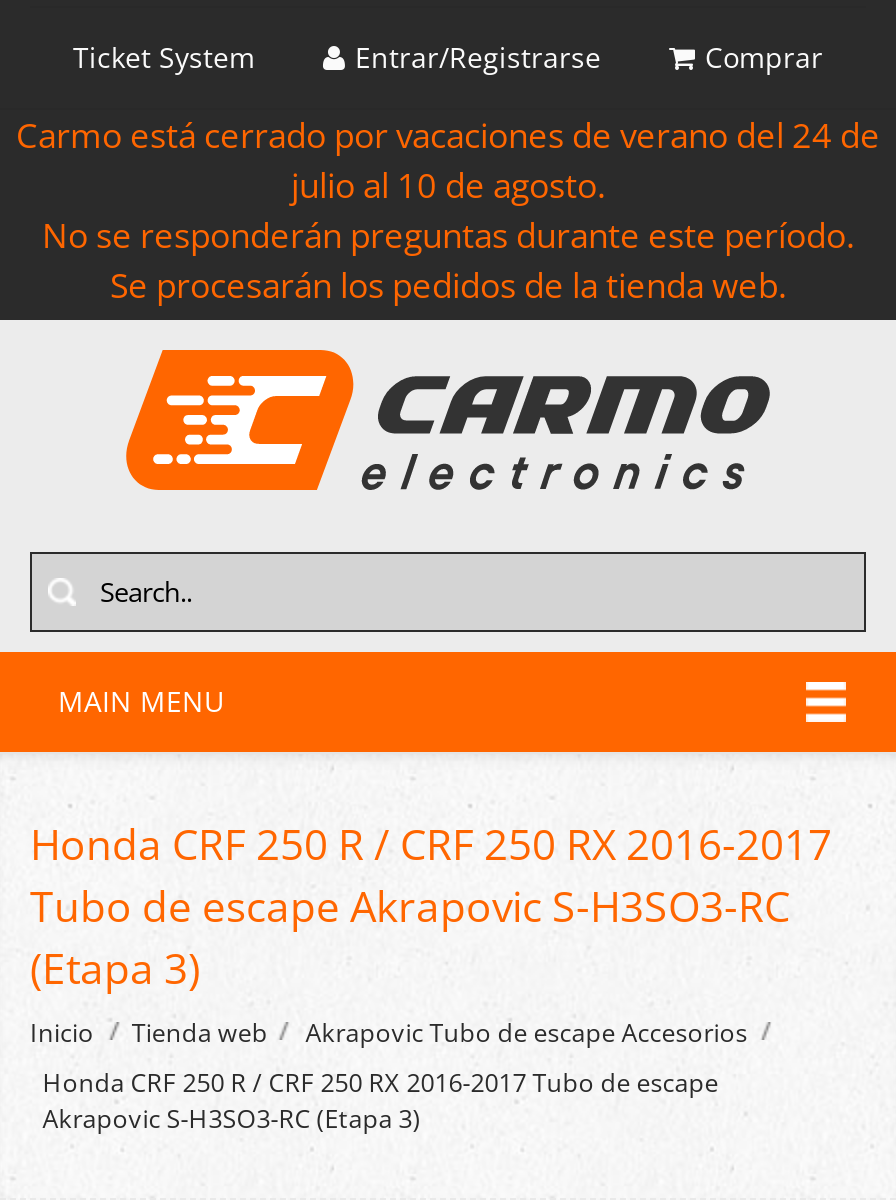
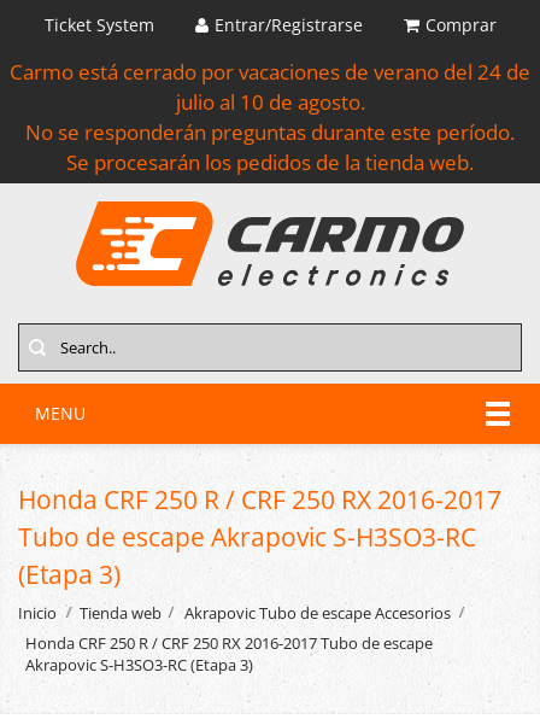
- MAIN MENU
+ MENU
